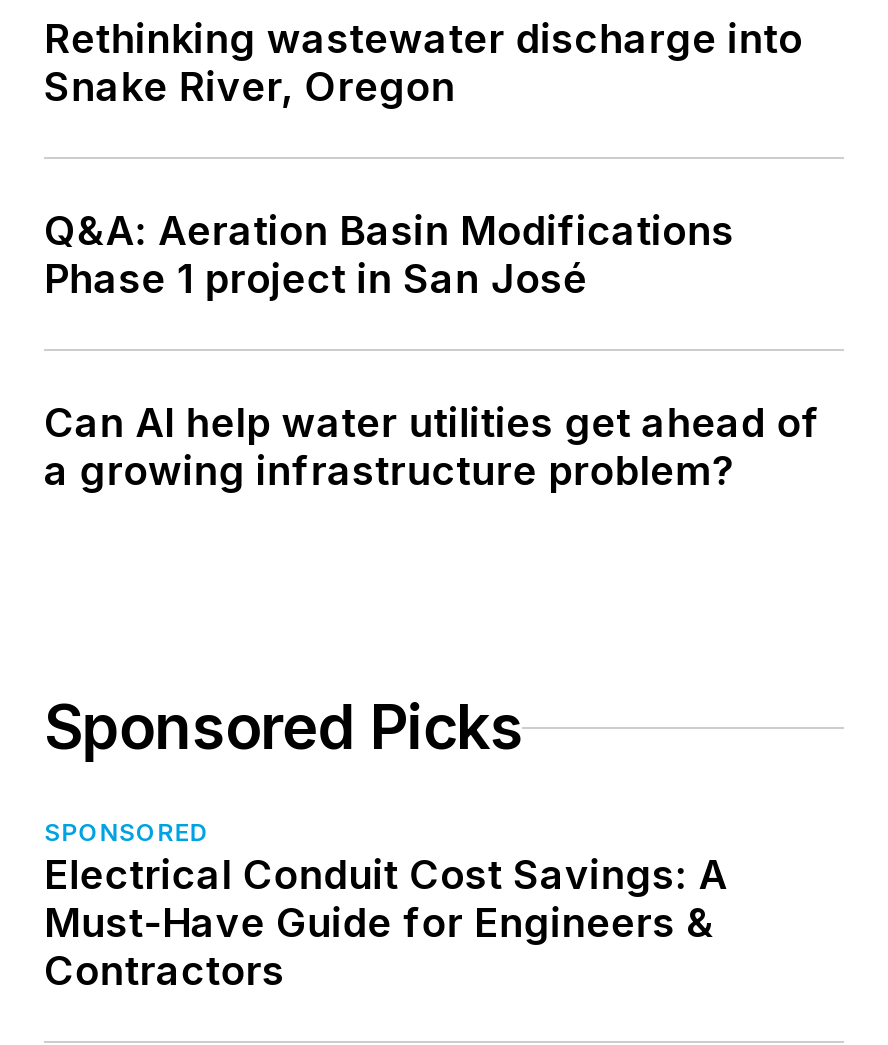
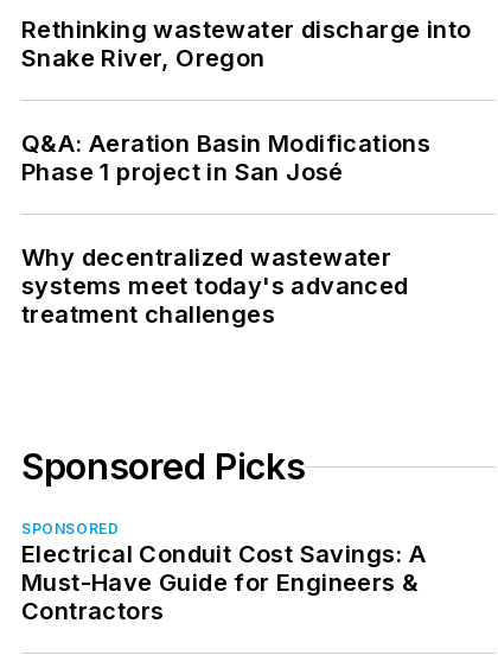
- Can AI help water utilities get ahead of
- a growing infrastructure problem?
+ Why decentralized wastewater
+ systems meet today's advanced
+ treatment challenges
